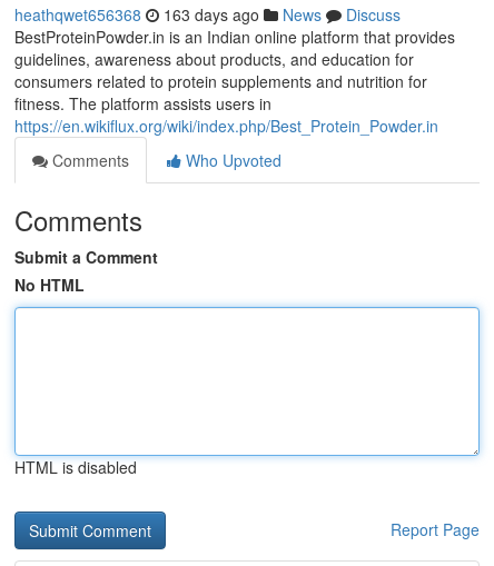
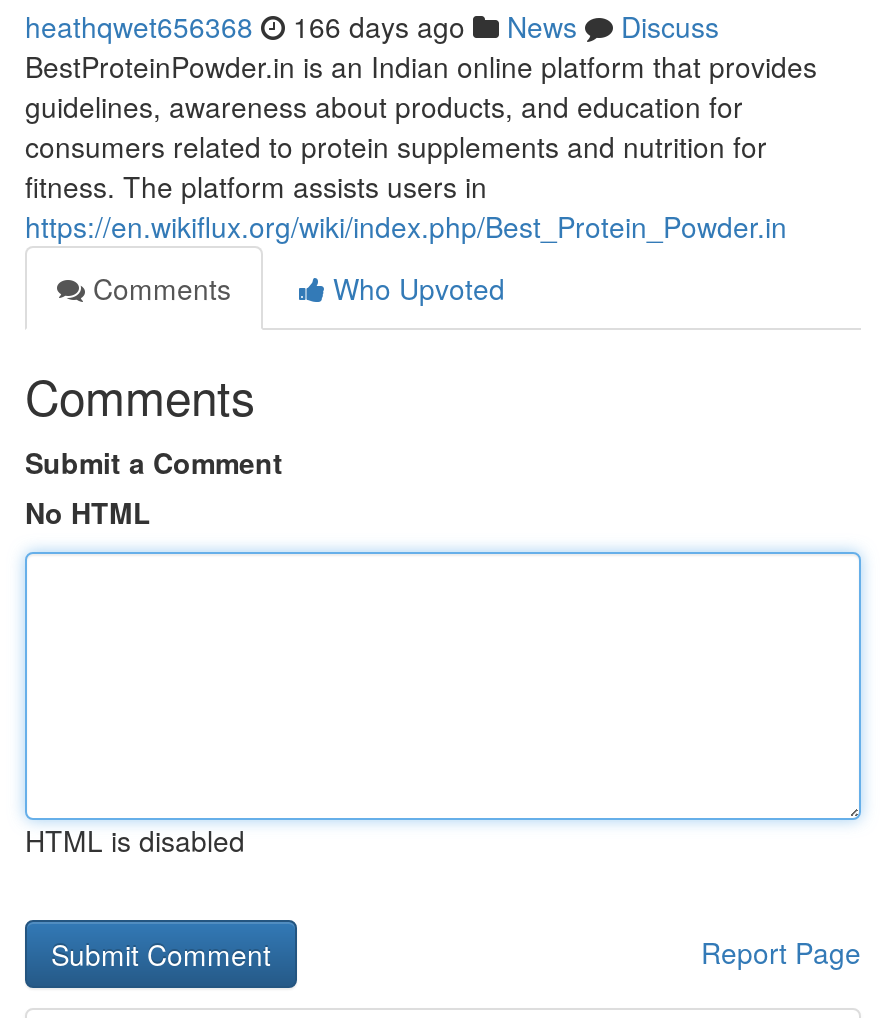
- heathqwet656368 163 days ago News Discuss
+ heathqwet656368 166 days ago News Discuss
